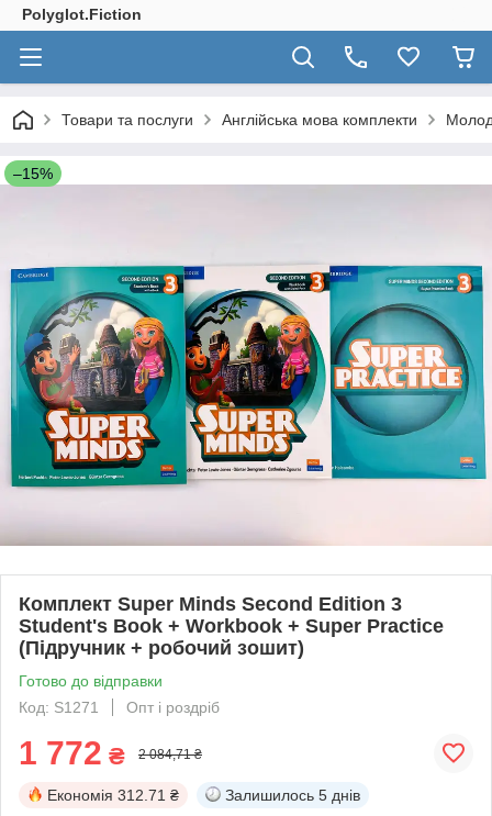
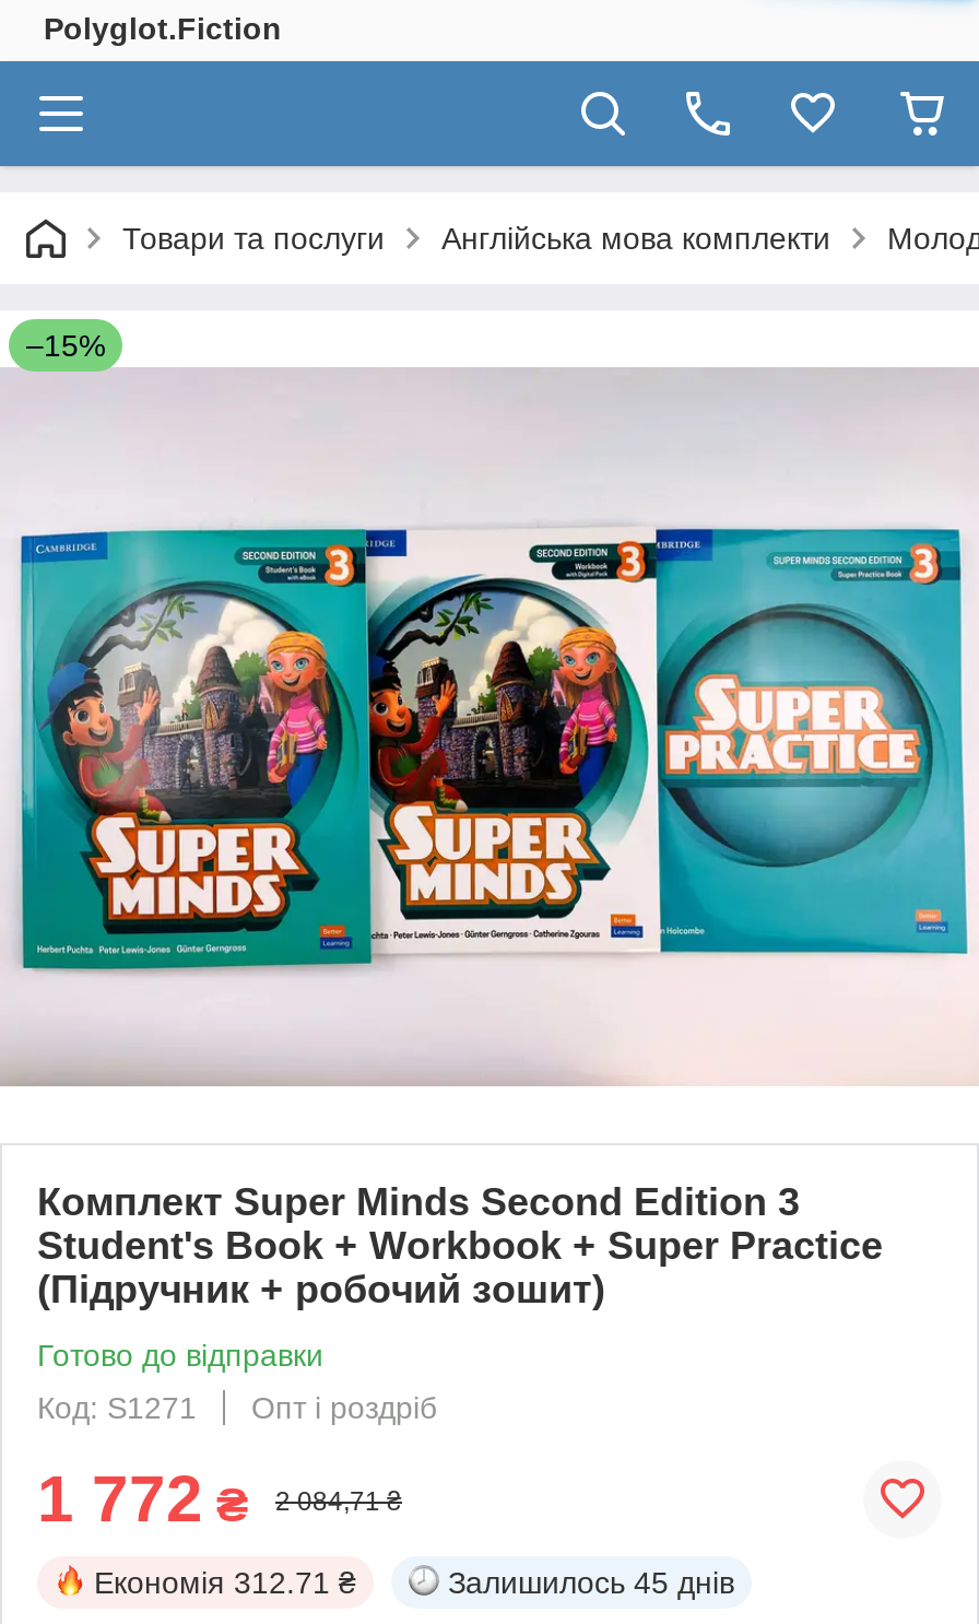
- Залишилось 5 днів
+ Залишилось 45 днів
